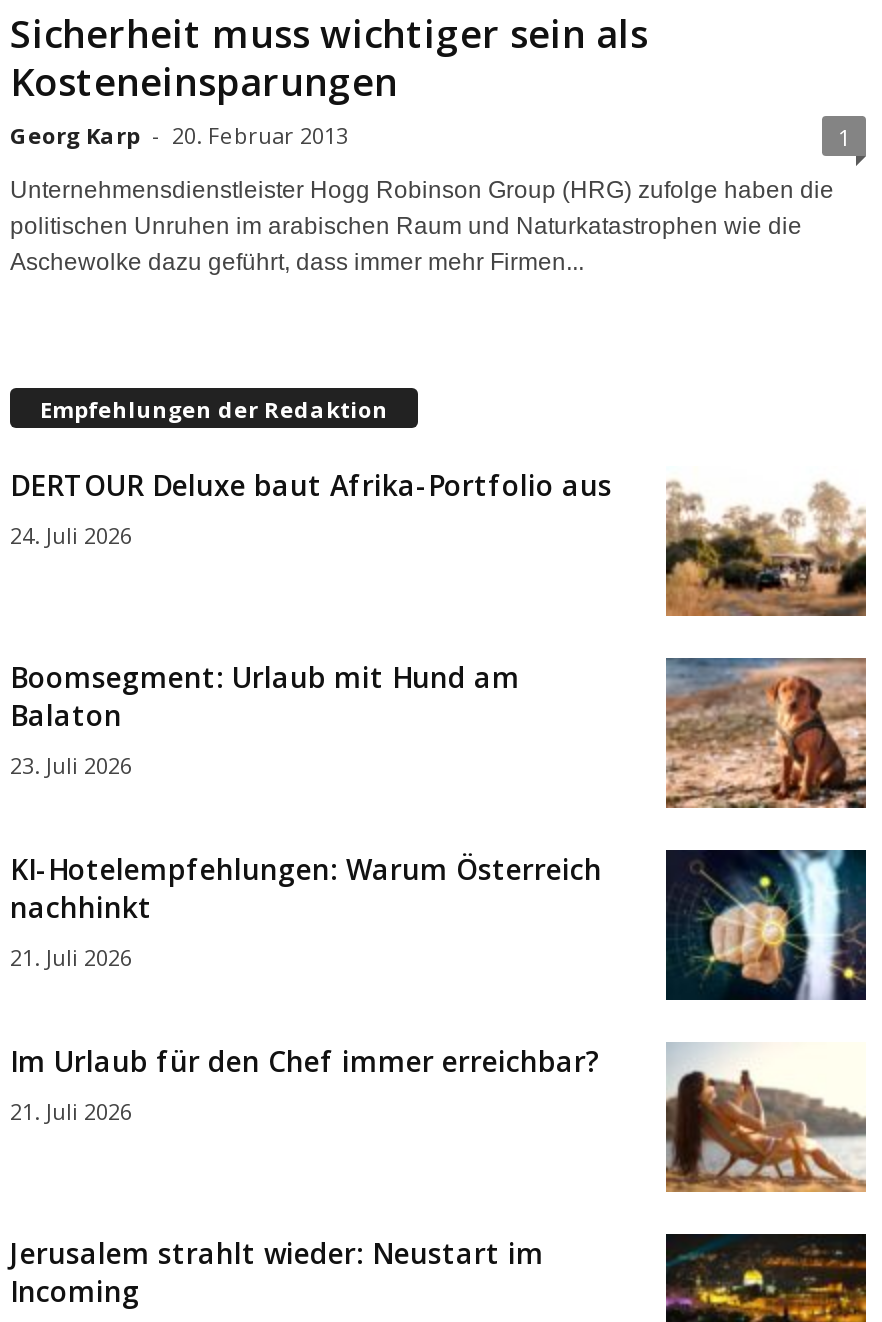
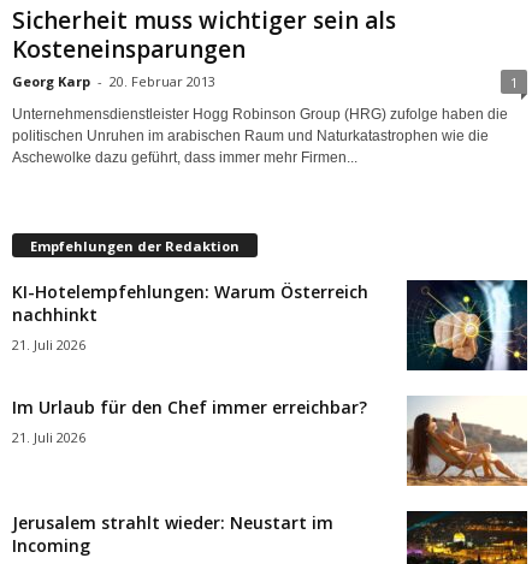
- [image]
- DERTOUR Deluxe baut Afrika-Portfolio aus
- 24. Juli 2026

- Boomsegment: Urlaub mit Hund am
- Balaton
- 23. Juli 2026

- [image]
